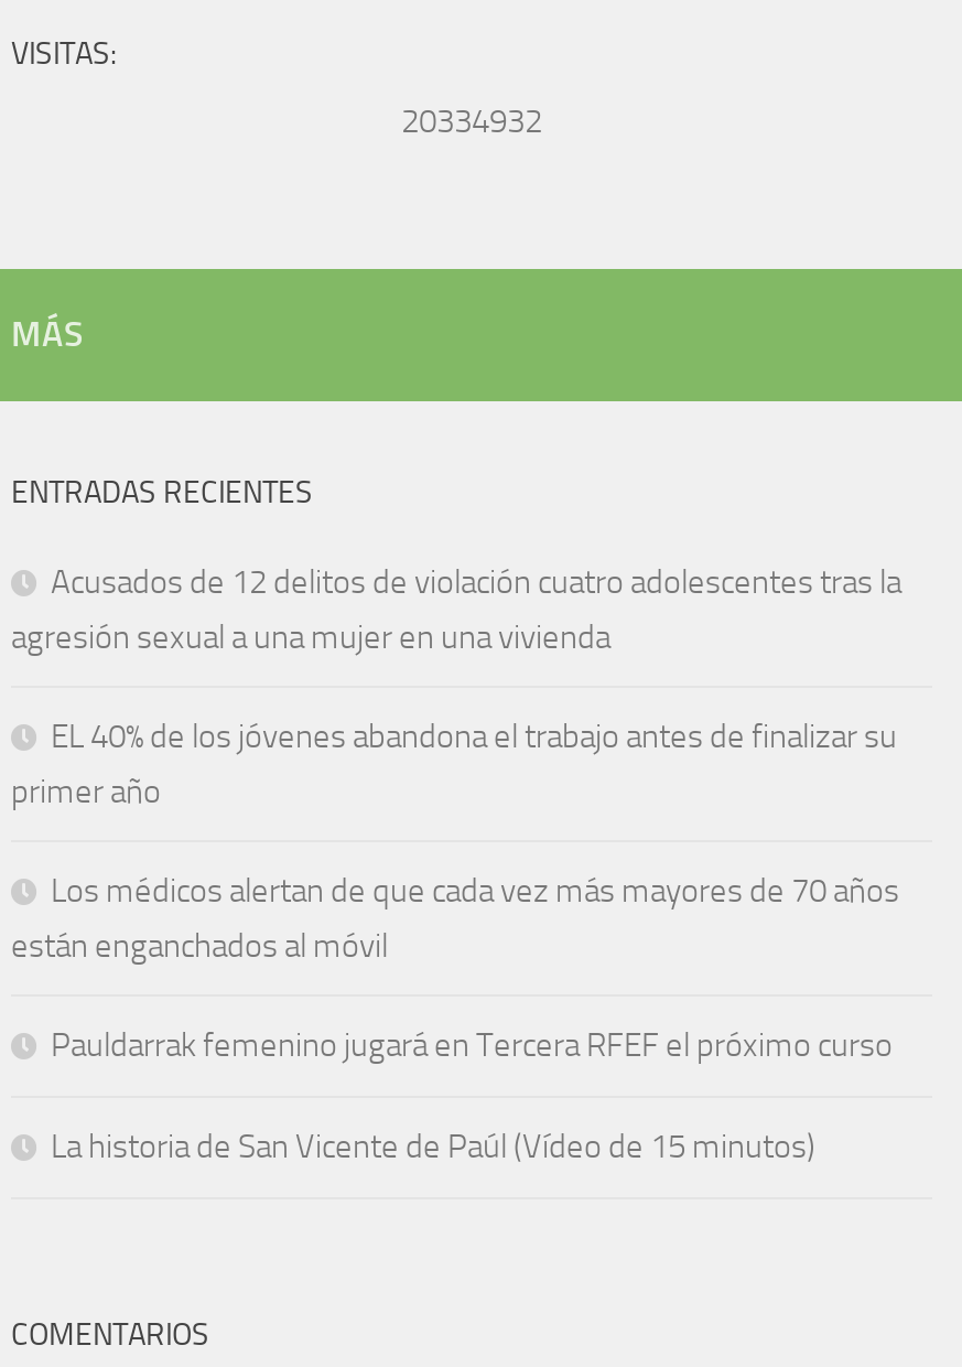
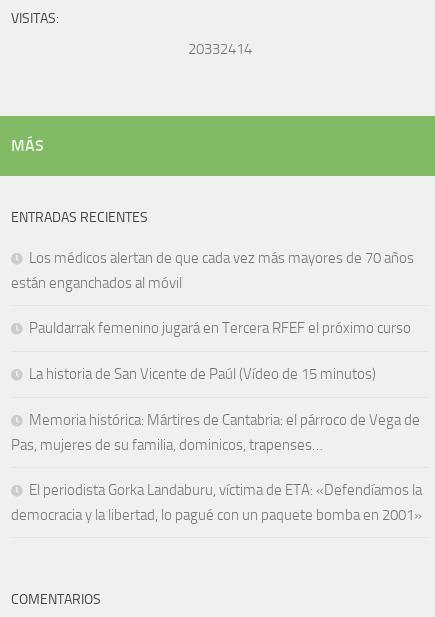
- 20334932
+ 20332414

- Acusados de 12 delitos de violación cuatro adolescentes tras la
- agresión sexual a una mujer en una vivienda
- EL 40% de los jóvenes abandona el trabajo antes de finalizar su
- primer año

moved up: Los médicos alertan de que cada vez más mayores de 70 años | están enganchados al móvil | Pauldarrak femenino jugará en Tercera RFEF el próximo curso | La historia de San Vicente de Paúl (Vídeo de 15 minutos)

+ Memoria histórica: Mártires de Cantabria: el párroco de Vega de
+ Pas, mujeres de su familia, dominicos, trapenses…
+ El periodista Gorka Landaburu, víctima de ETA: «Defendíamos la
+ democracia y la libertad, lo pagué con un paquete bomba en 2001»
